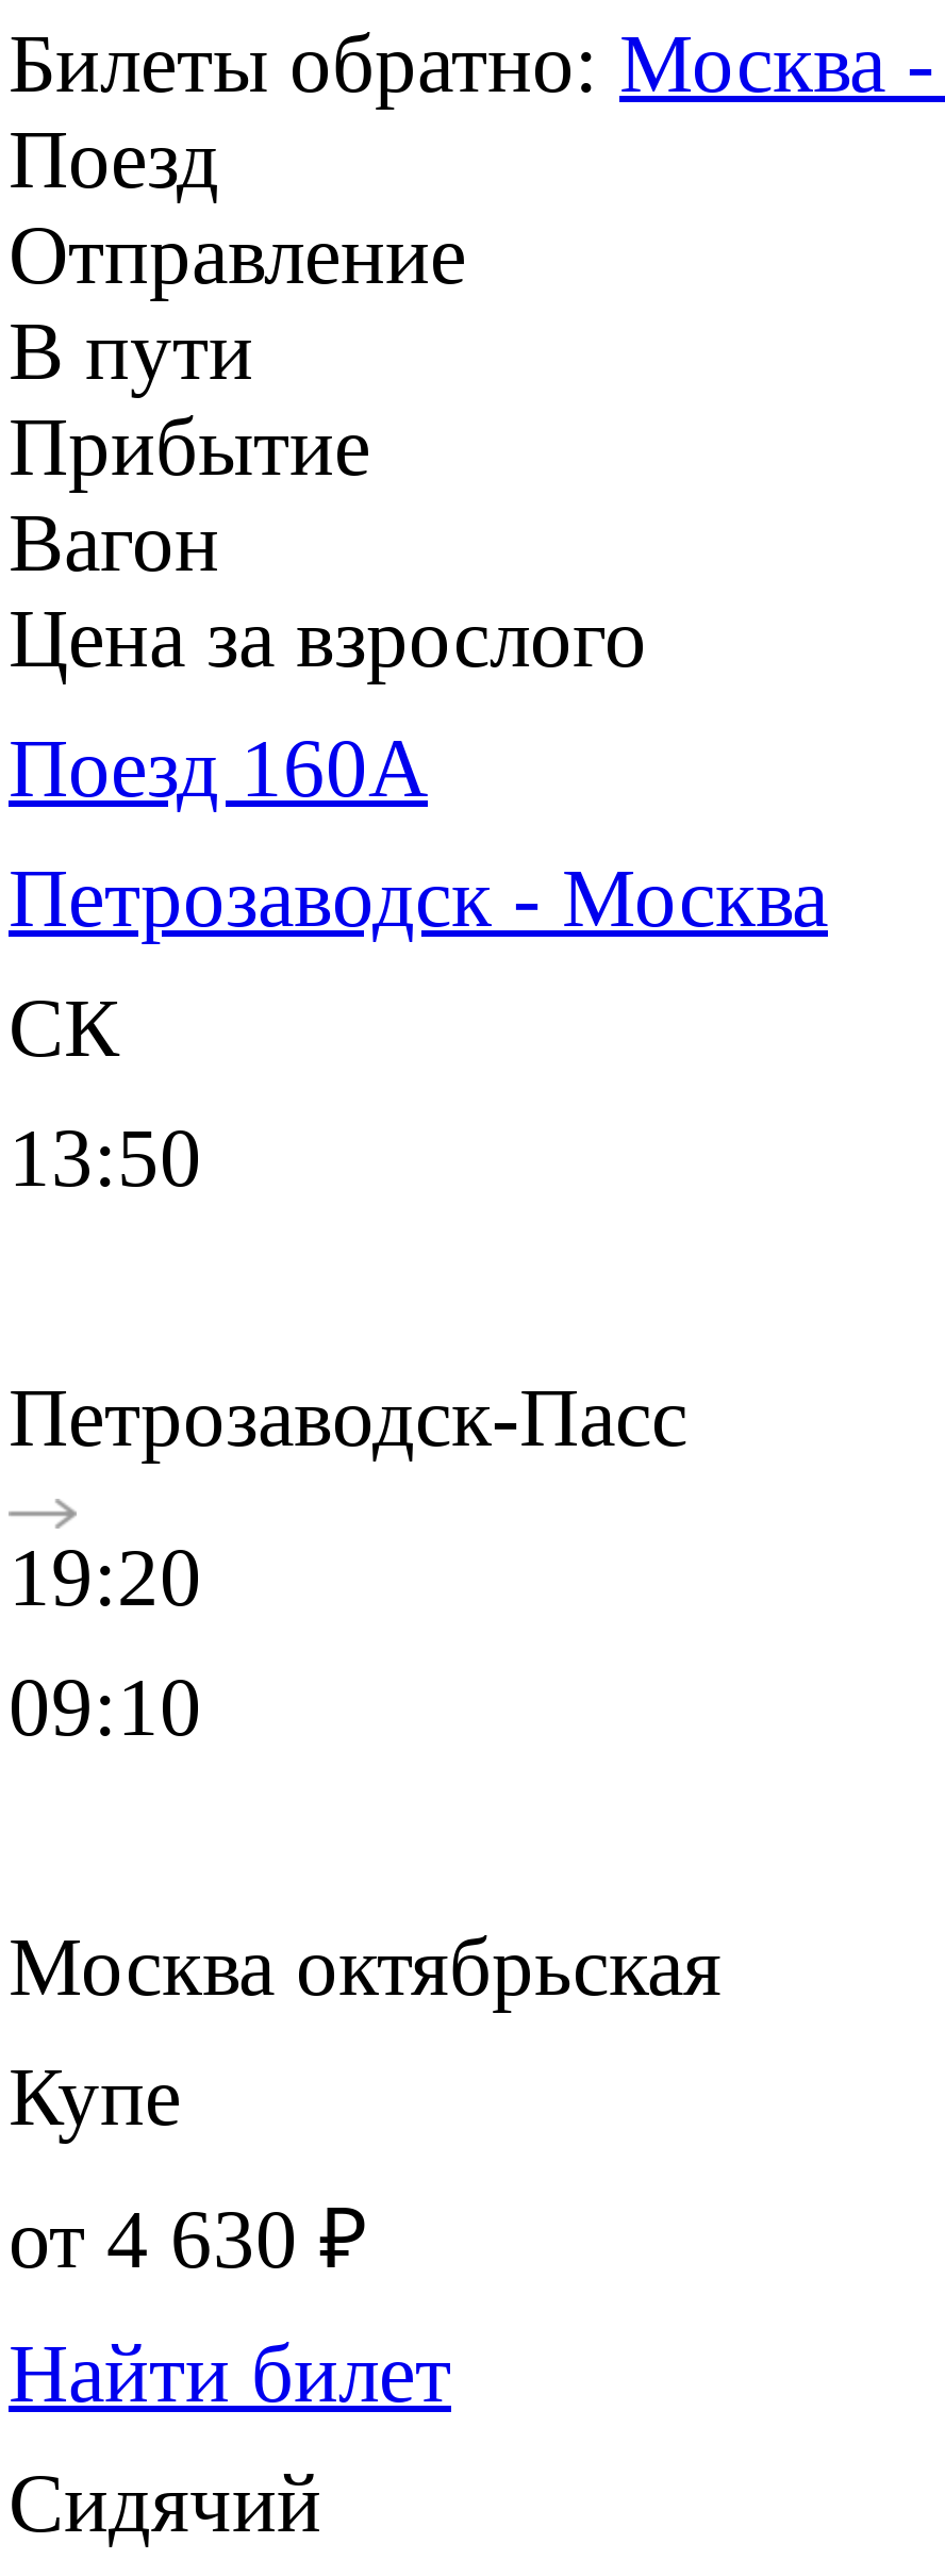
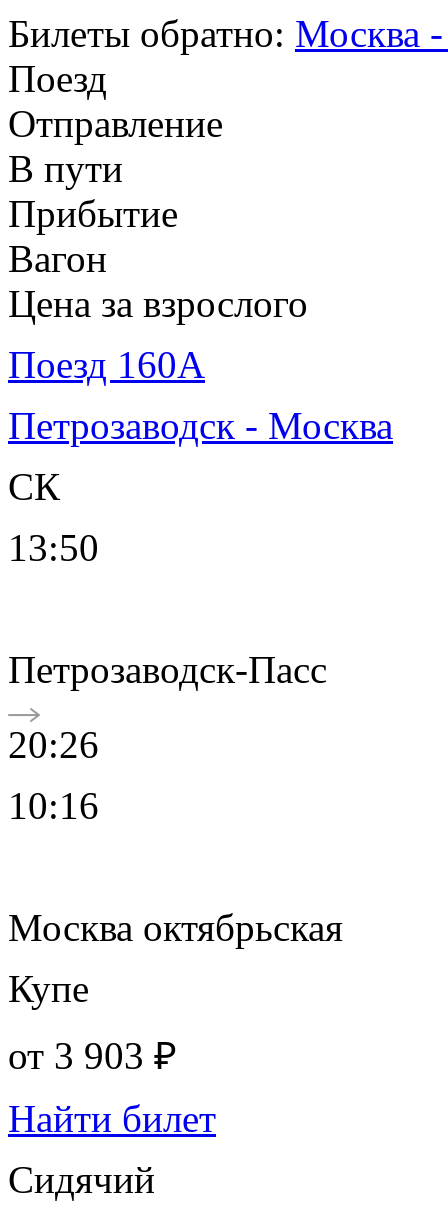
- 19:20
+ 20:26

- 09:10
+ 10:16

- от 4 630 ₽
+ от 3 903 ₽
